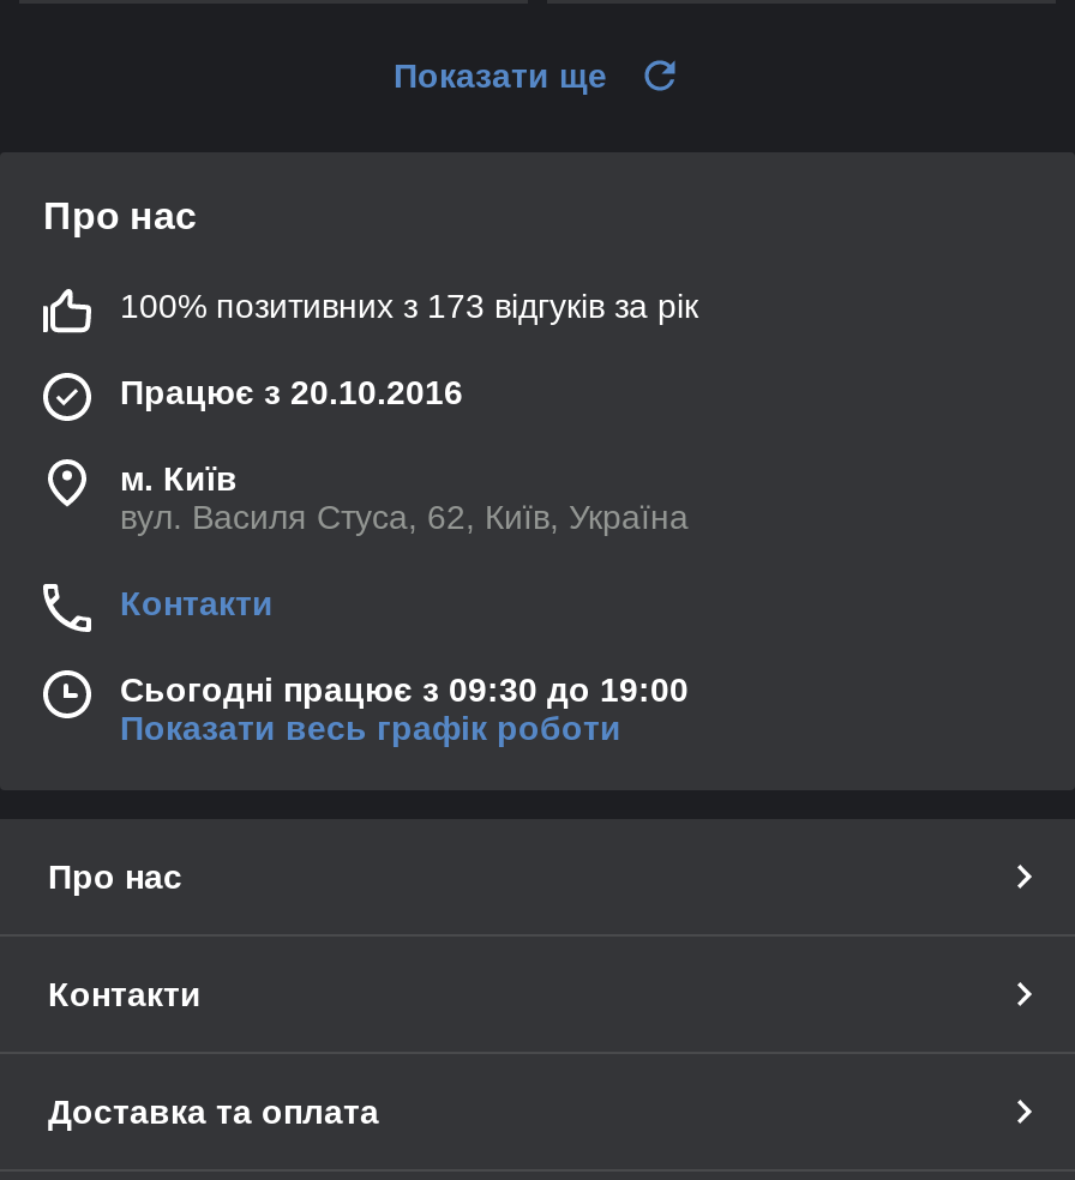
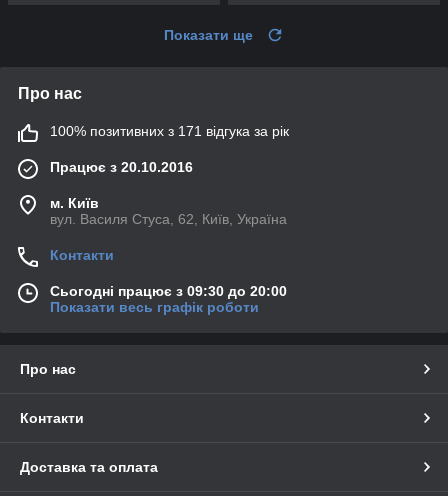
- 100% позитивних з 173 відгуків за рік
+ 100% позитивних з 171 відгука за рік

- Сьогодні працює з 09:30 до 19:00
+ Сьогодні працює з 09:30 до 20:00
